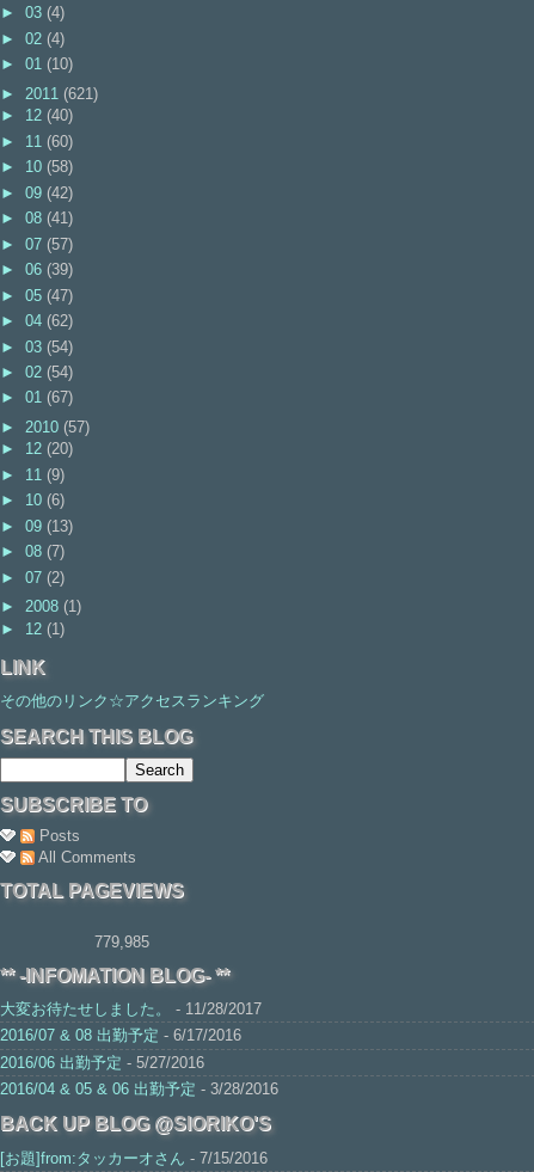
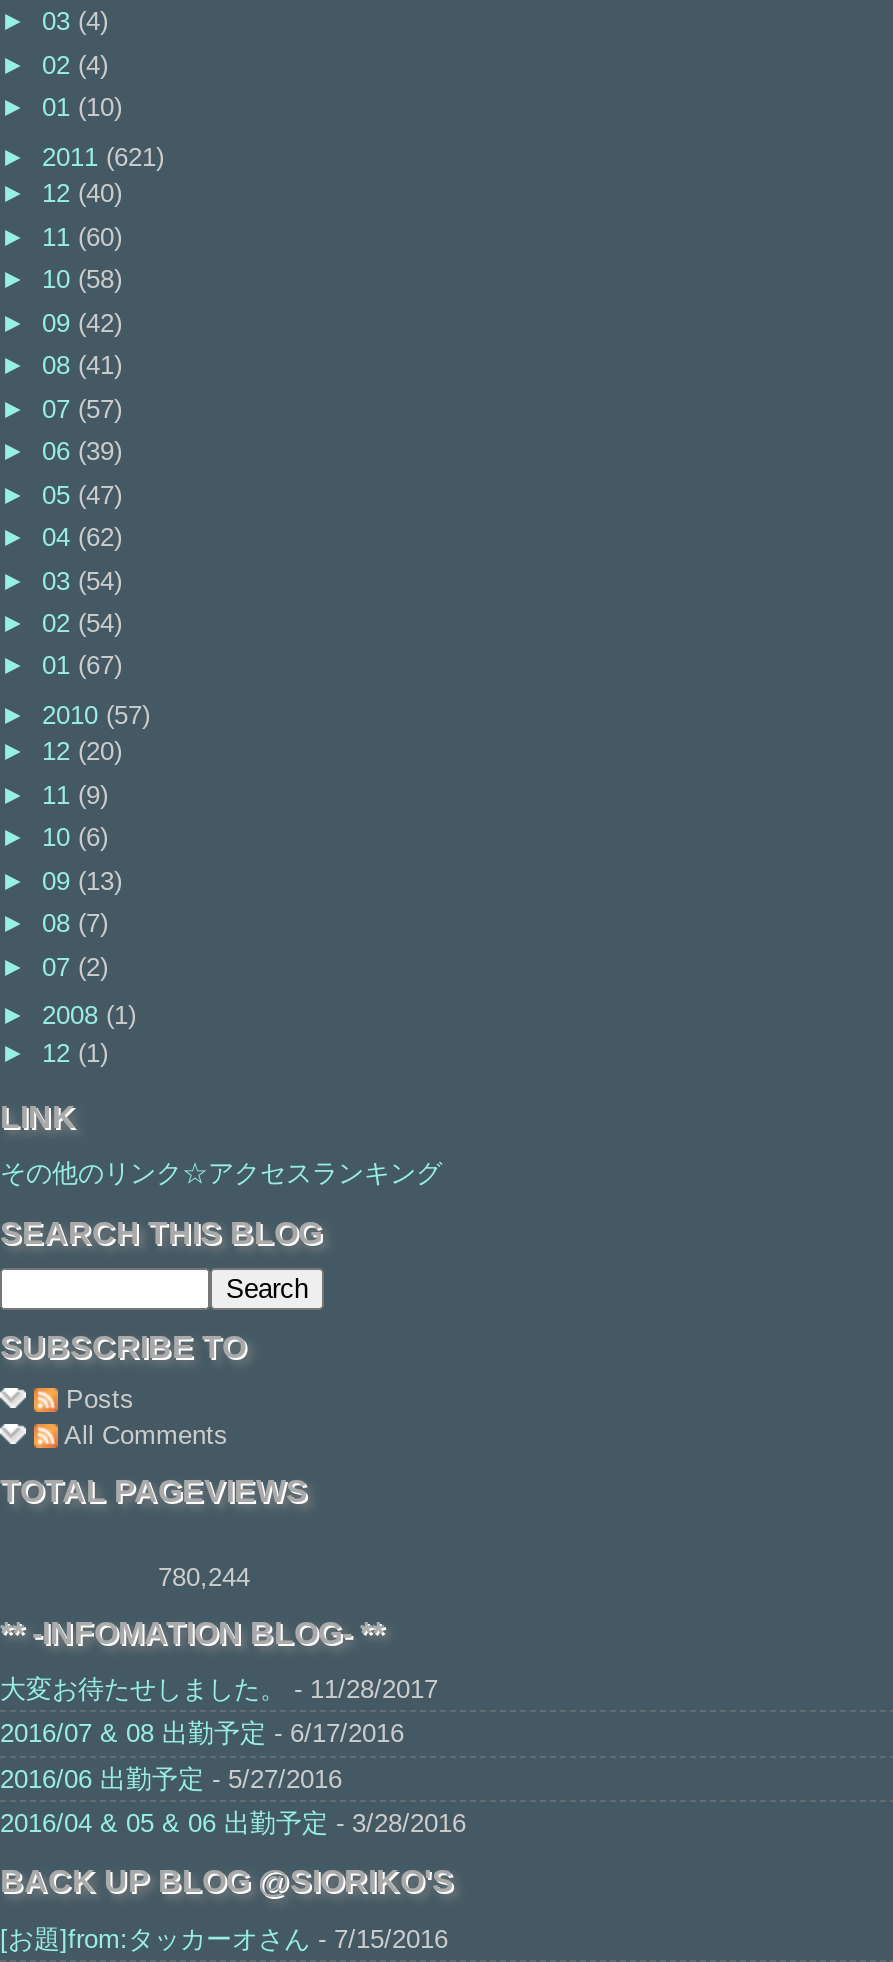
- 779,985
+ 780,244
